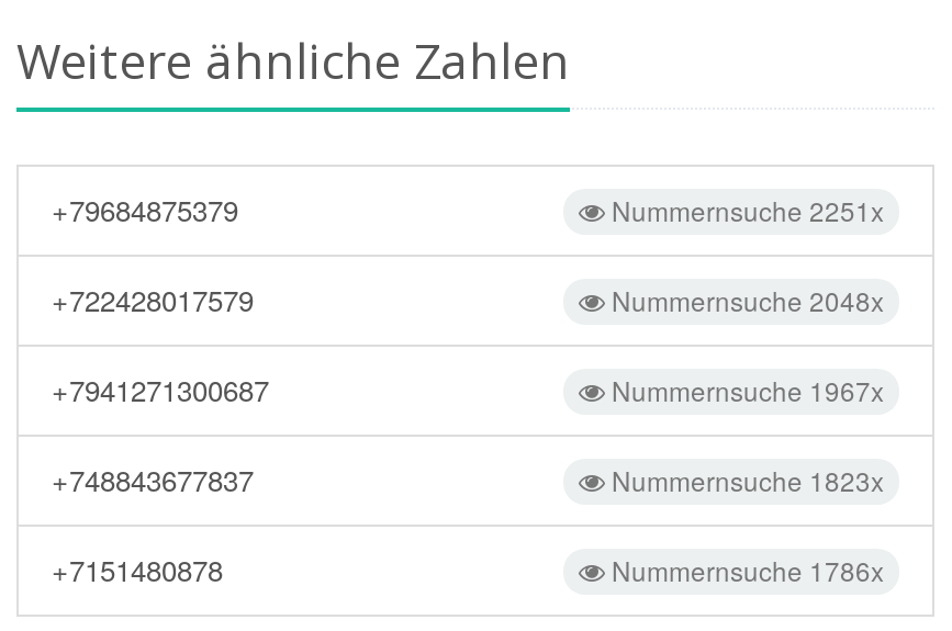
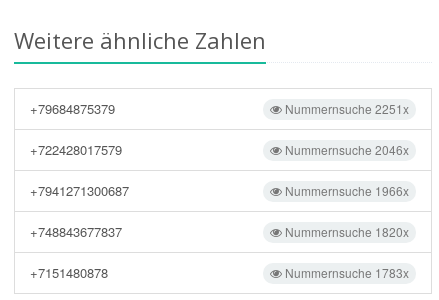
- Nummernsuche 2048x
+ Nummernsuche 2046x

- Nummernsuche 1967x
+ Nummernsuche 1966x

- Nummernsuche 1823x
+ Nummernsuche 1820x

- Nummernsuche 1786x
+ Nummernsuche 1783x
